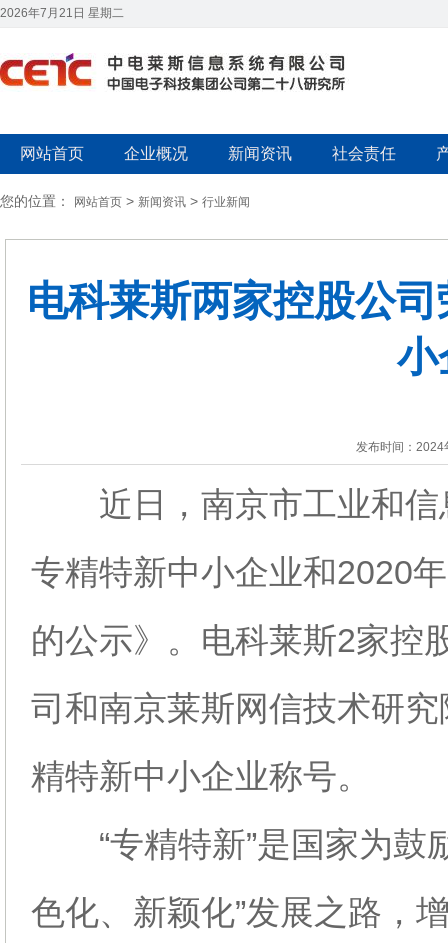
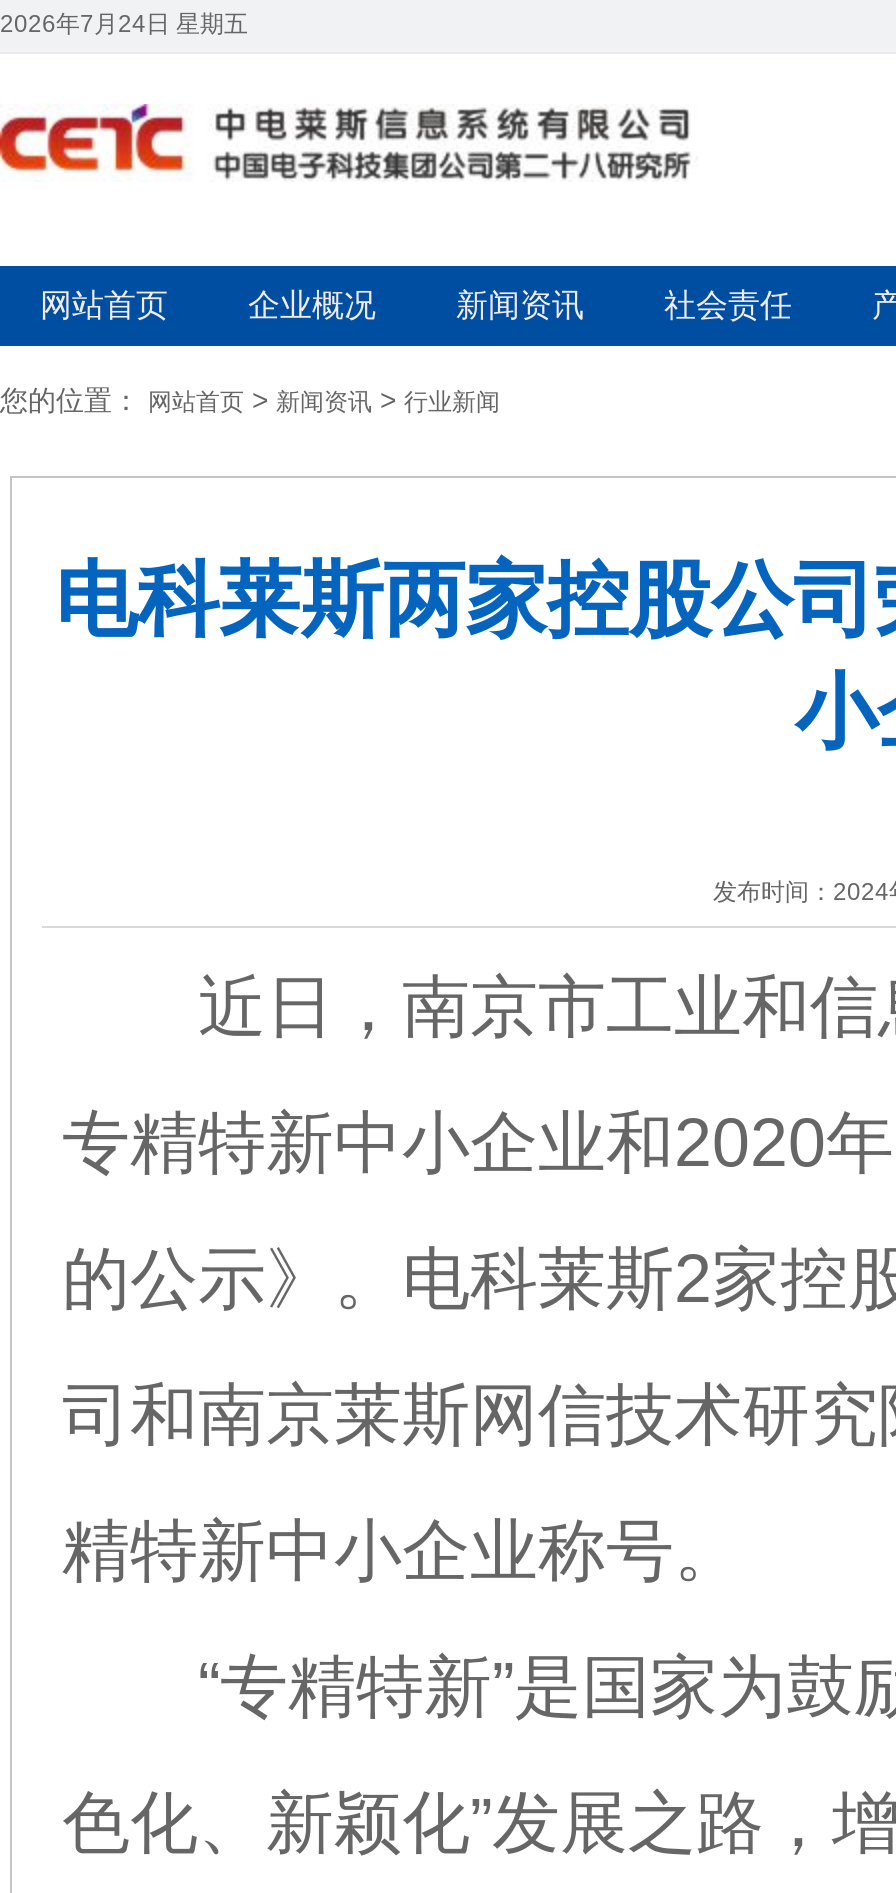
- 2026年7月21日 星期二
+ 2026年7月24日 星期五
